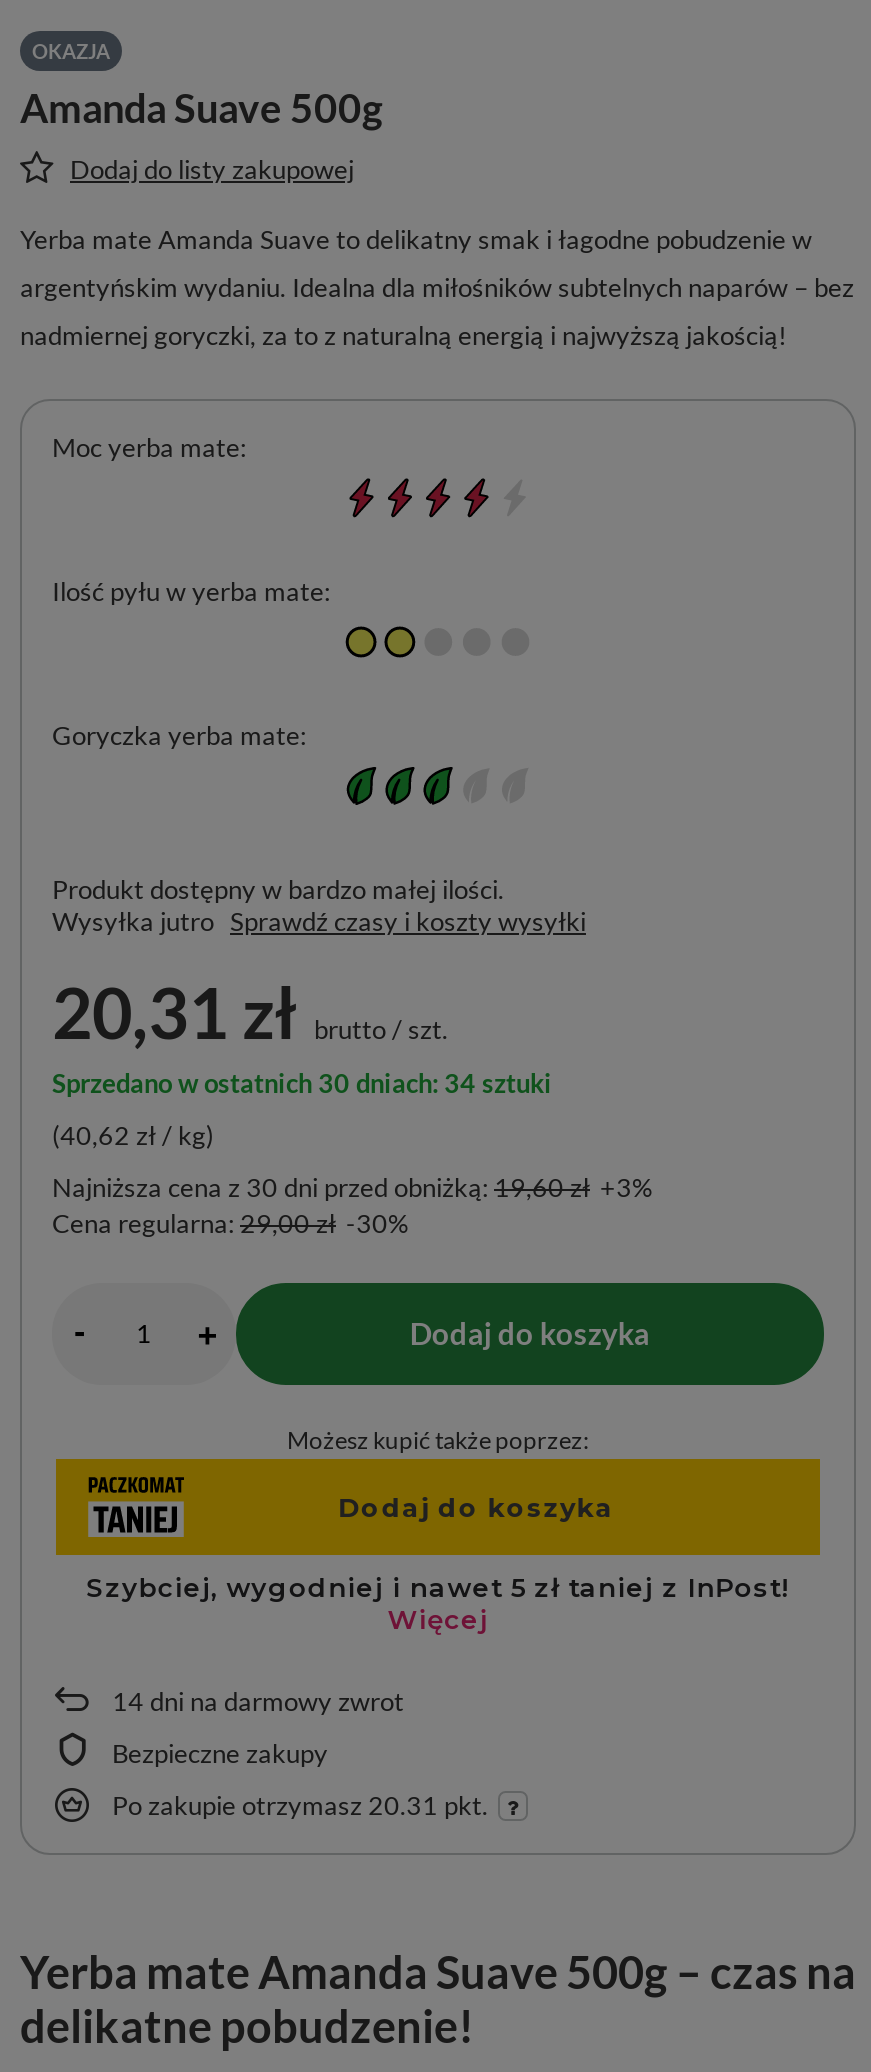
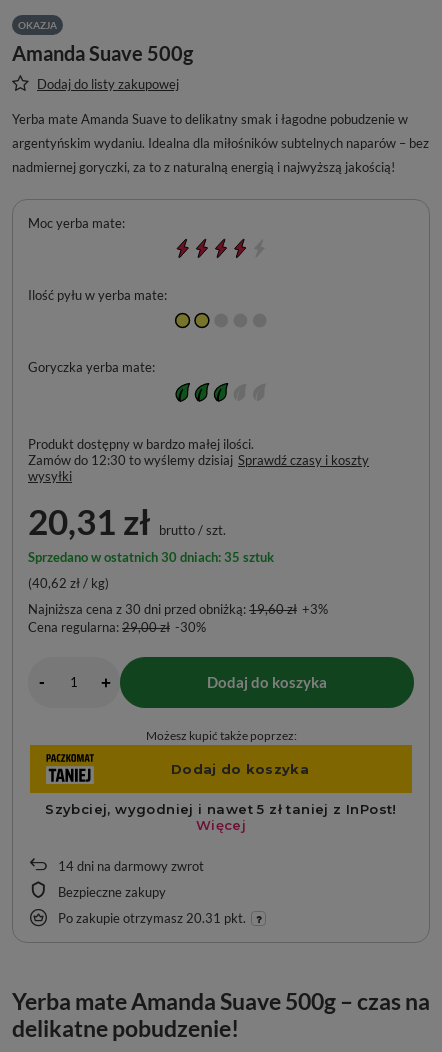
- Wysyłka jutro Sprawdź czasy i koszty wysyłki
+ Zamów do 12:30 to wyślemy dzisiaj Sprawdź czasy i koszty
+ wysyłki

- Sprzedano w ostatnich 30 dniach: 34 sztuki
+ Sprzedano w ostatnich 30 dniach: 35 sztuk
